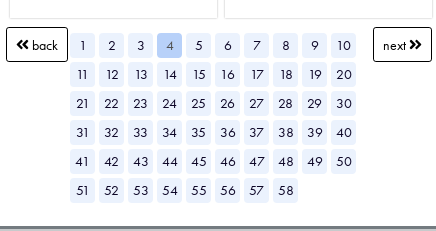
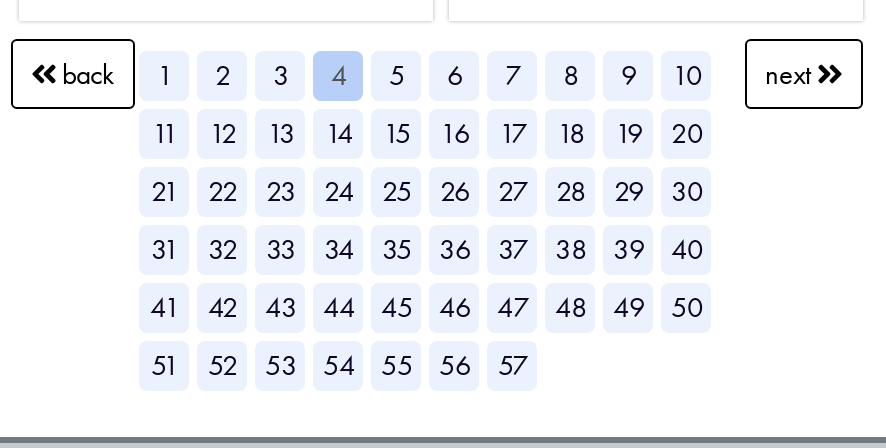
- 58
